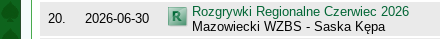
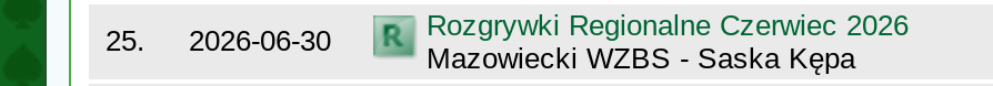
- 20. 2026-06-30
+ 25. 2026-06-30
